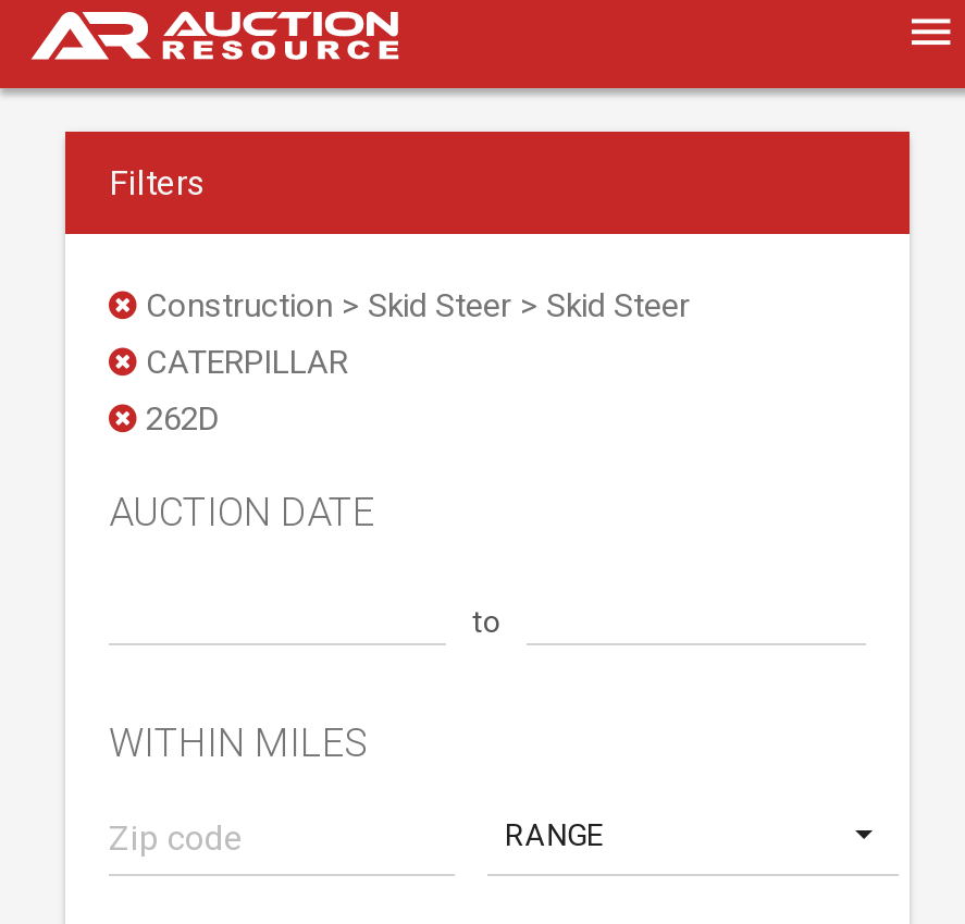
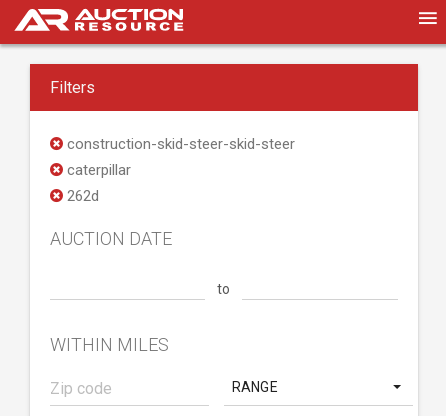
- Construction > Skid Steer > Skid Steer
- CATERPILLAR
- 262D
+ construction-skid-steer-skid-steer
+ caterpillar
+ 262d
